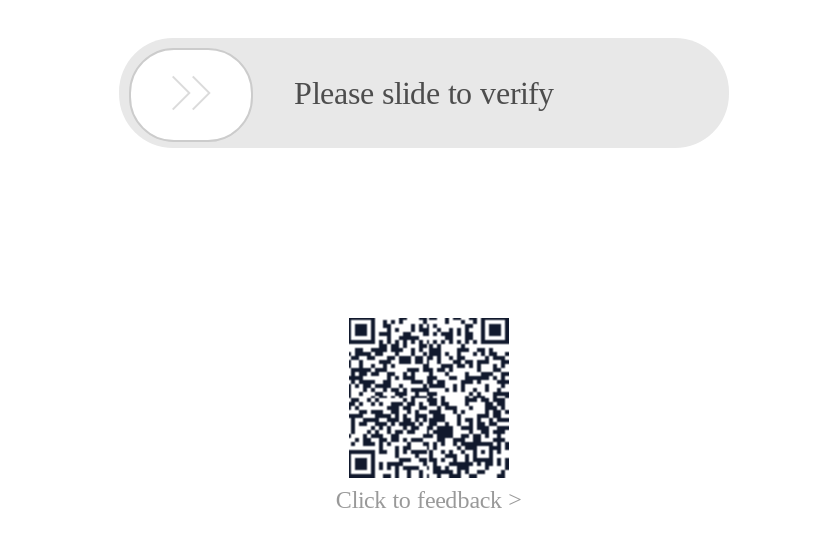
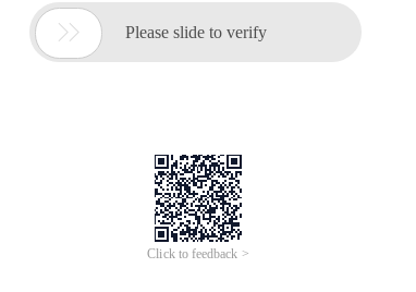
- [image]
+ [image]
